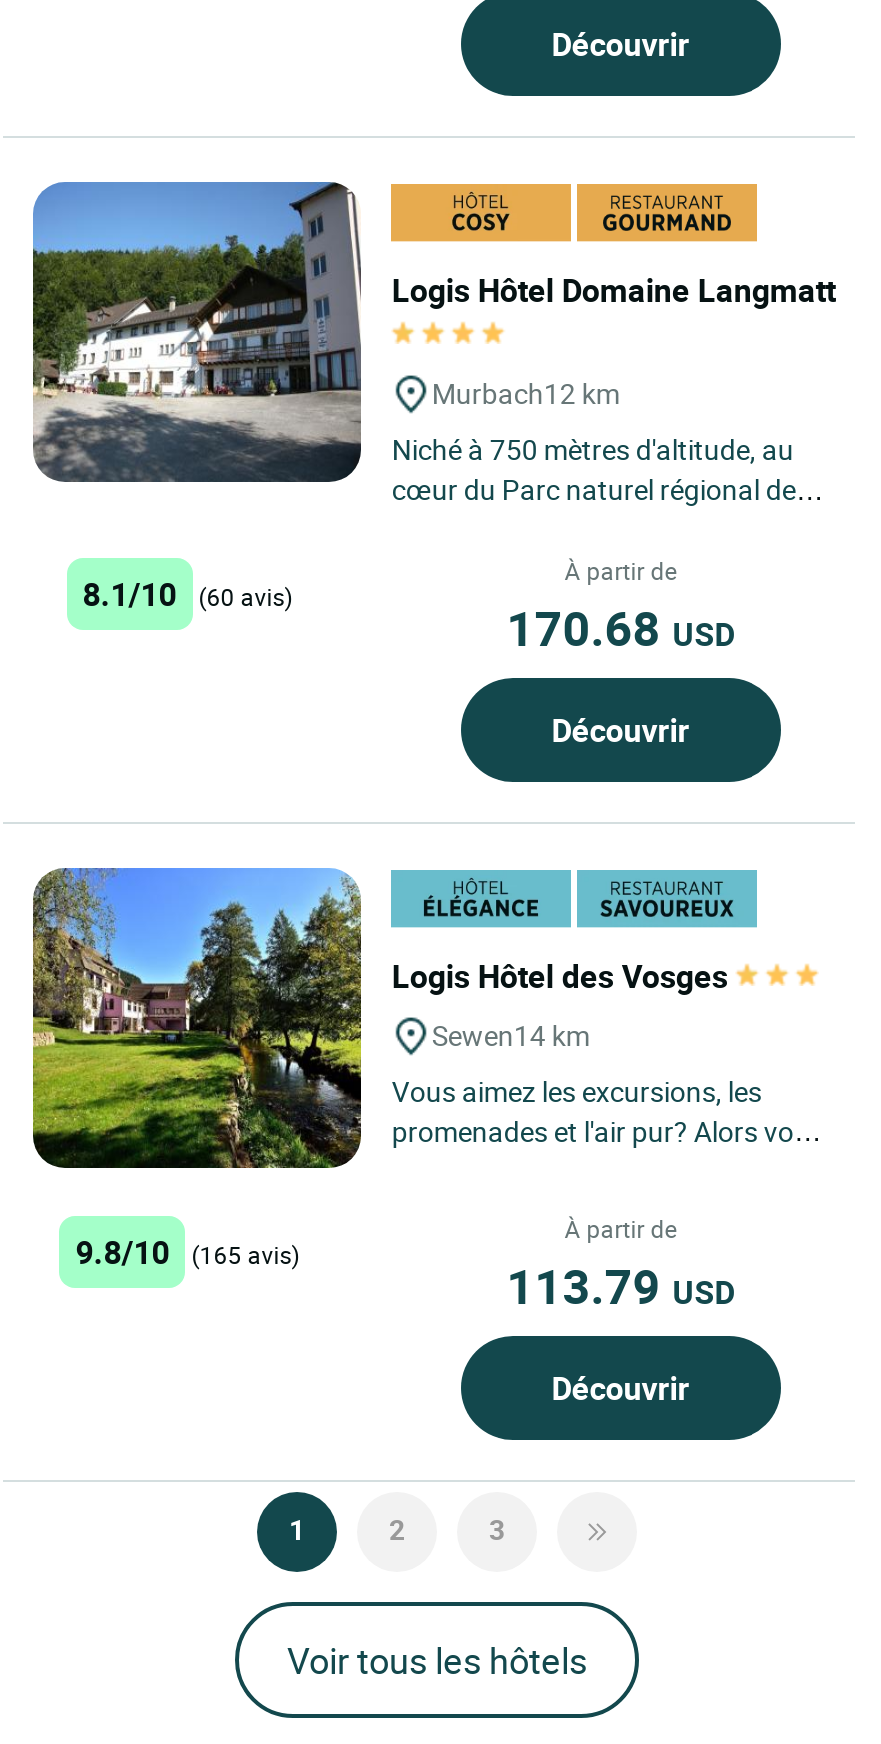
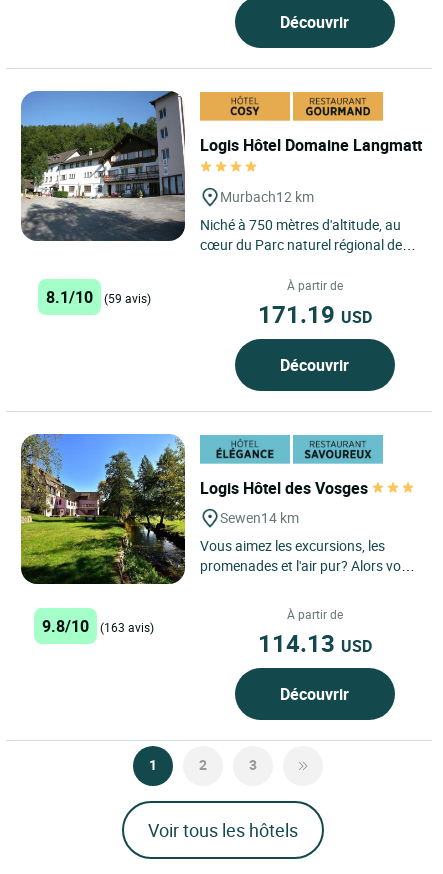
- 8.1/10 (60 avis)
+ 8.1/10 (59 avis)

- 170.68 USD
+ 171.19 USD

- 9.8/10 (165 avis)
+ 9.8/10 (163 avis)

- 113.79 USD
+ 114.13 USD
